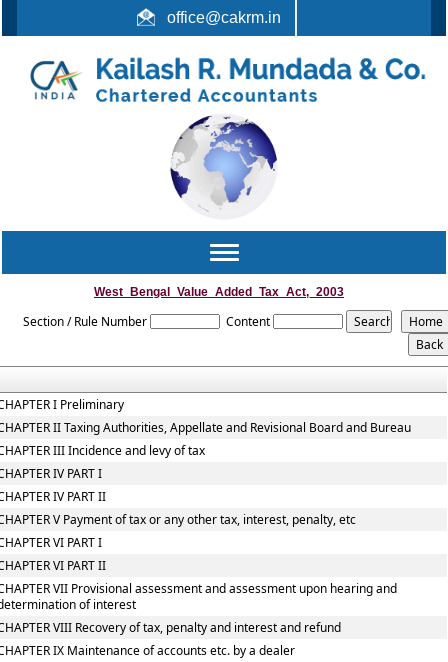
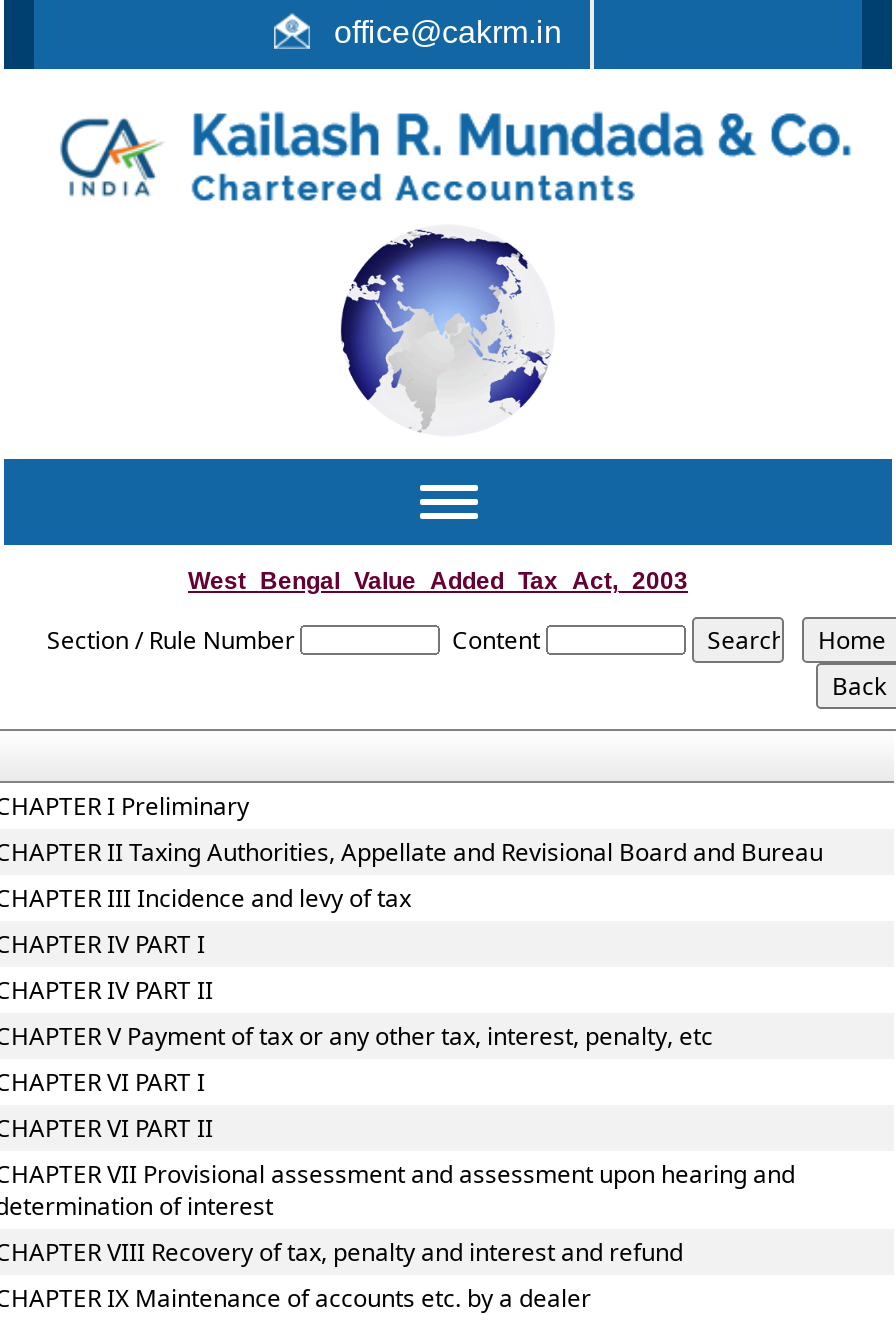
- [image]
+ [image]
